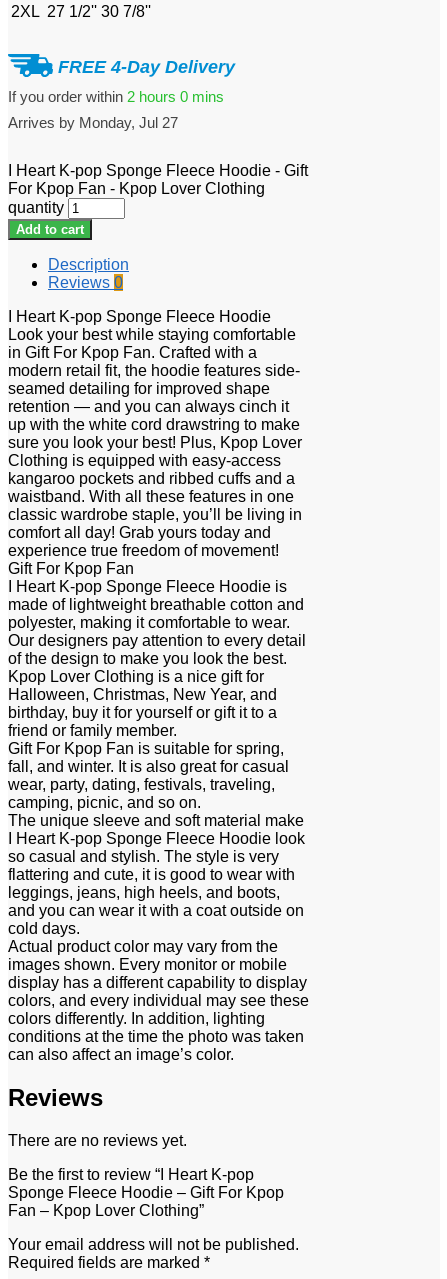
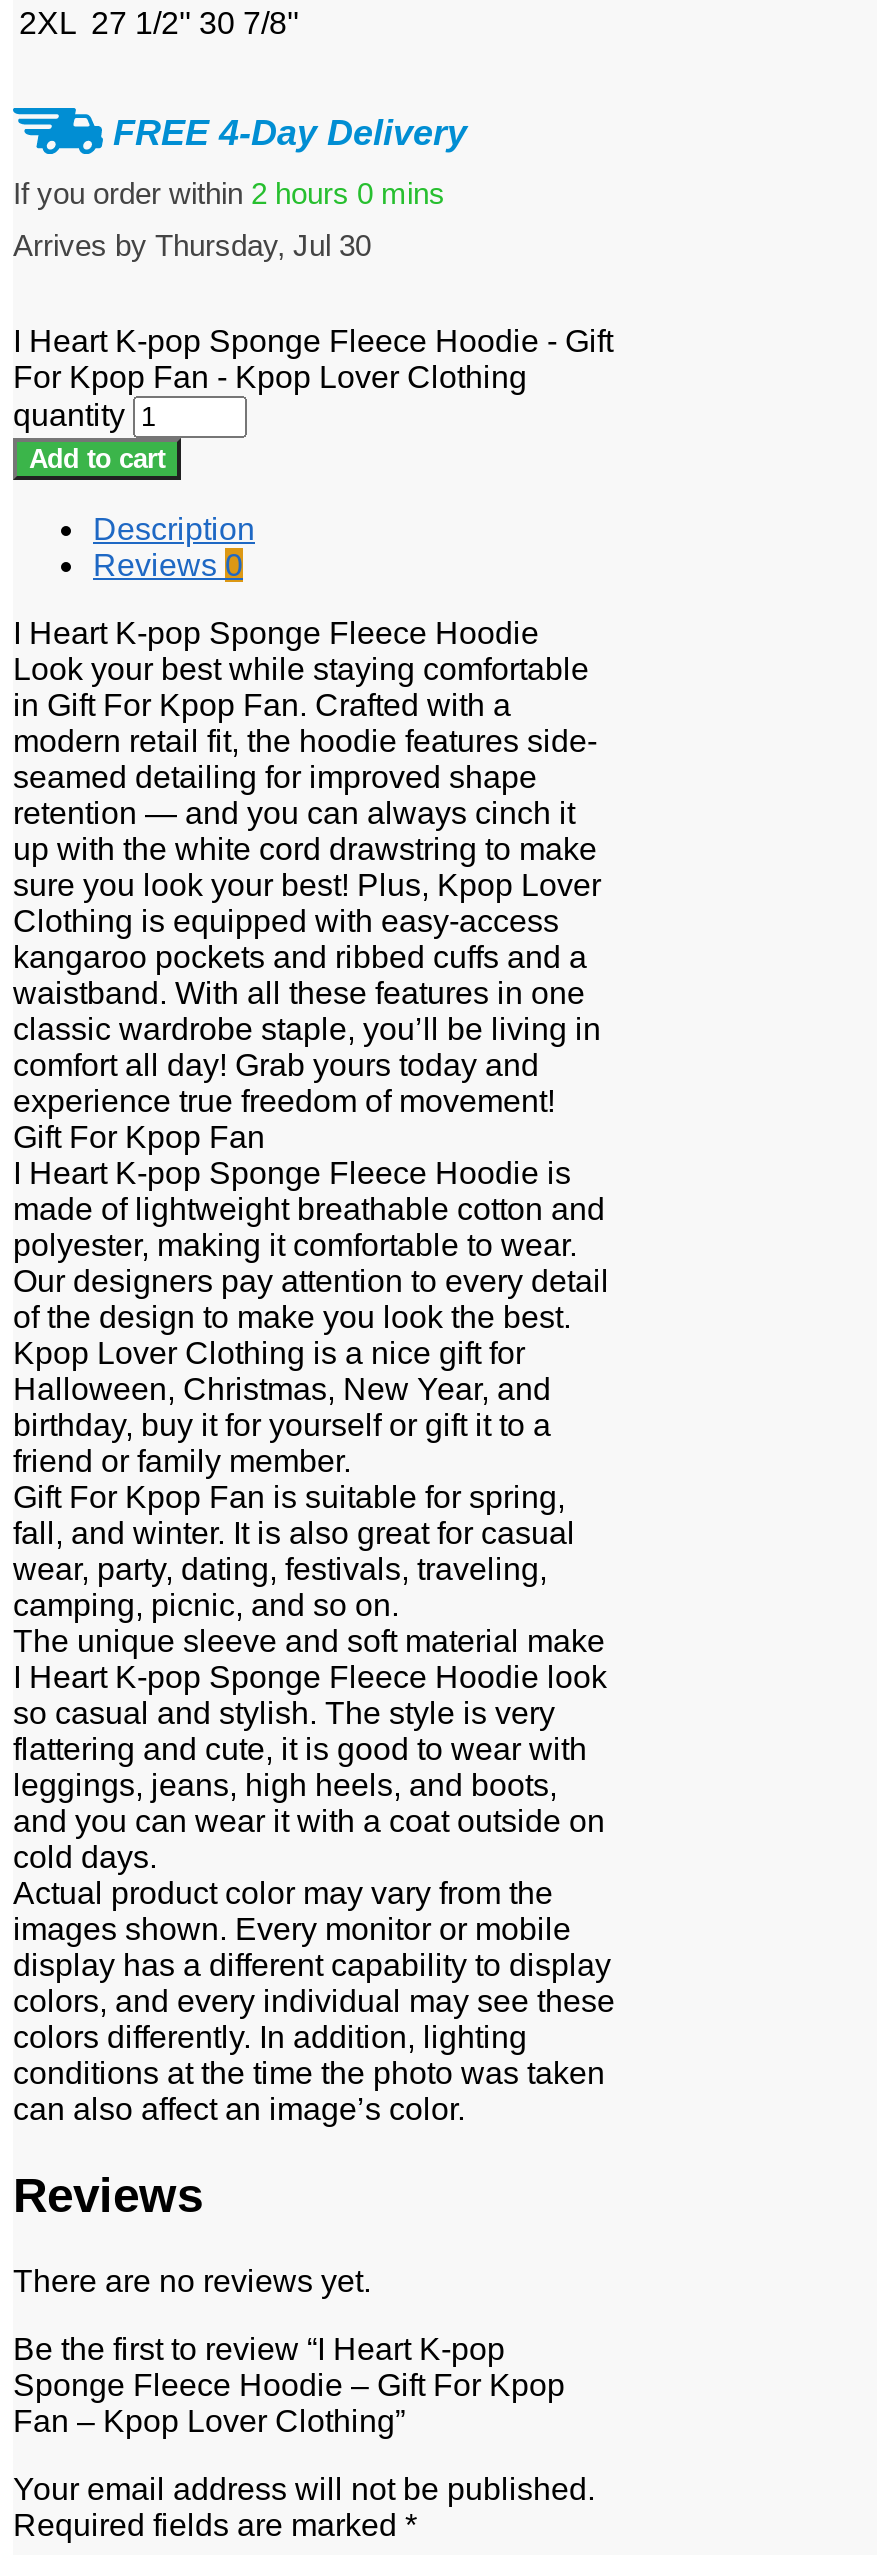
- Arrives by Monday, Jul 27
+ Arrives by Thursday, Jul 30
